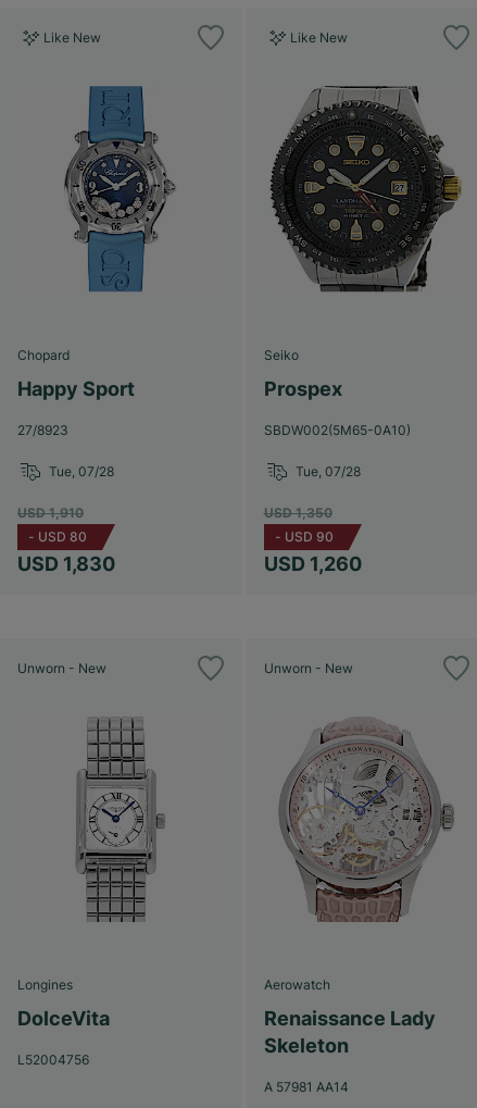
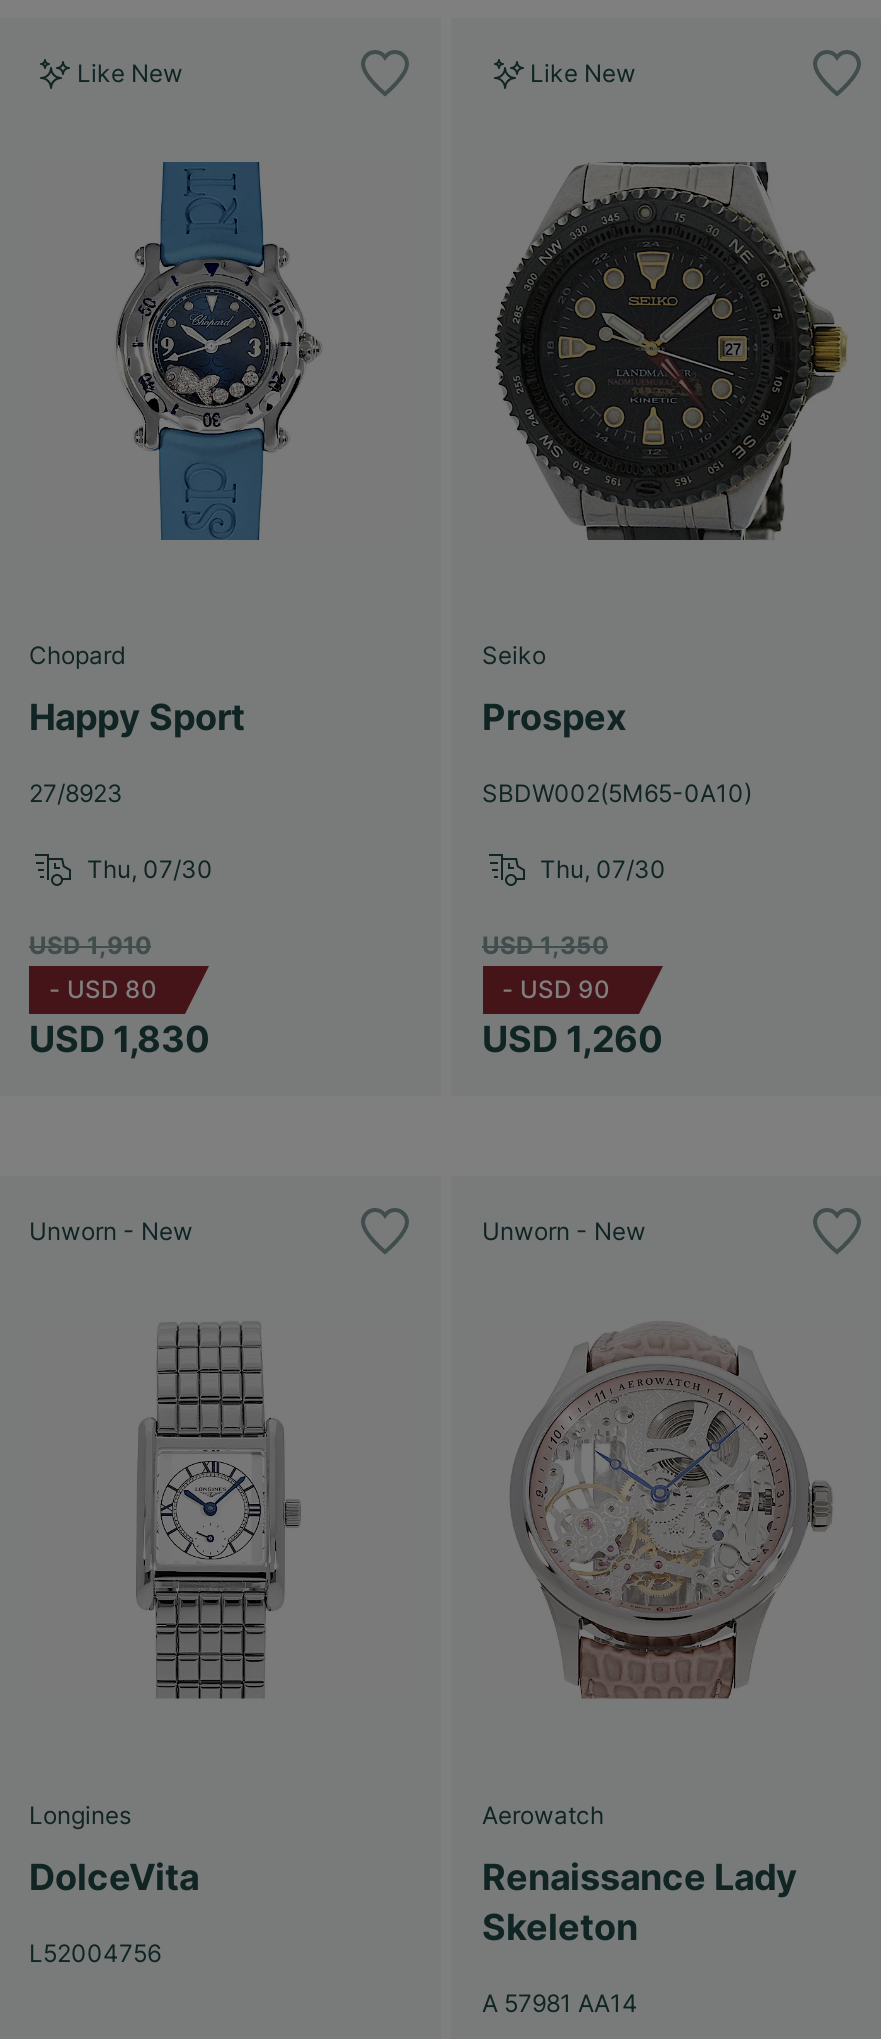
- Tue, 07/28
+ Thu, 07/30

- Tue, 07/28
+ Thu, 07/30
